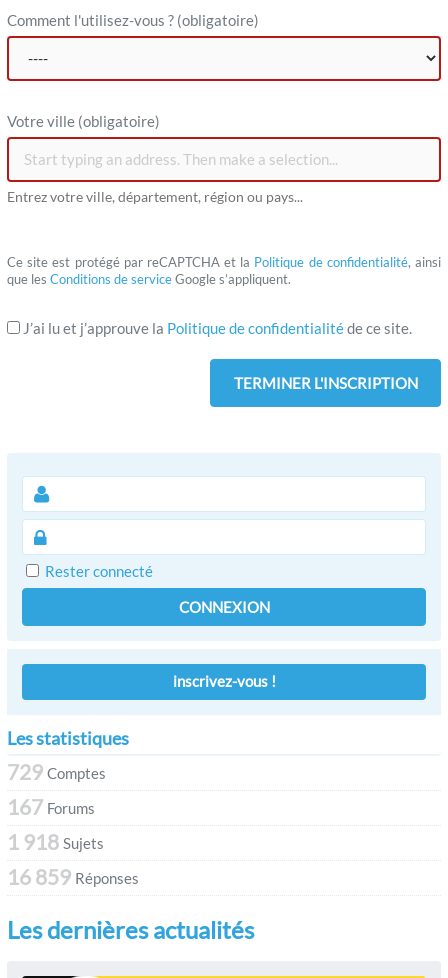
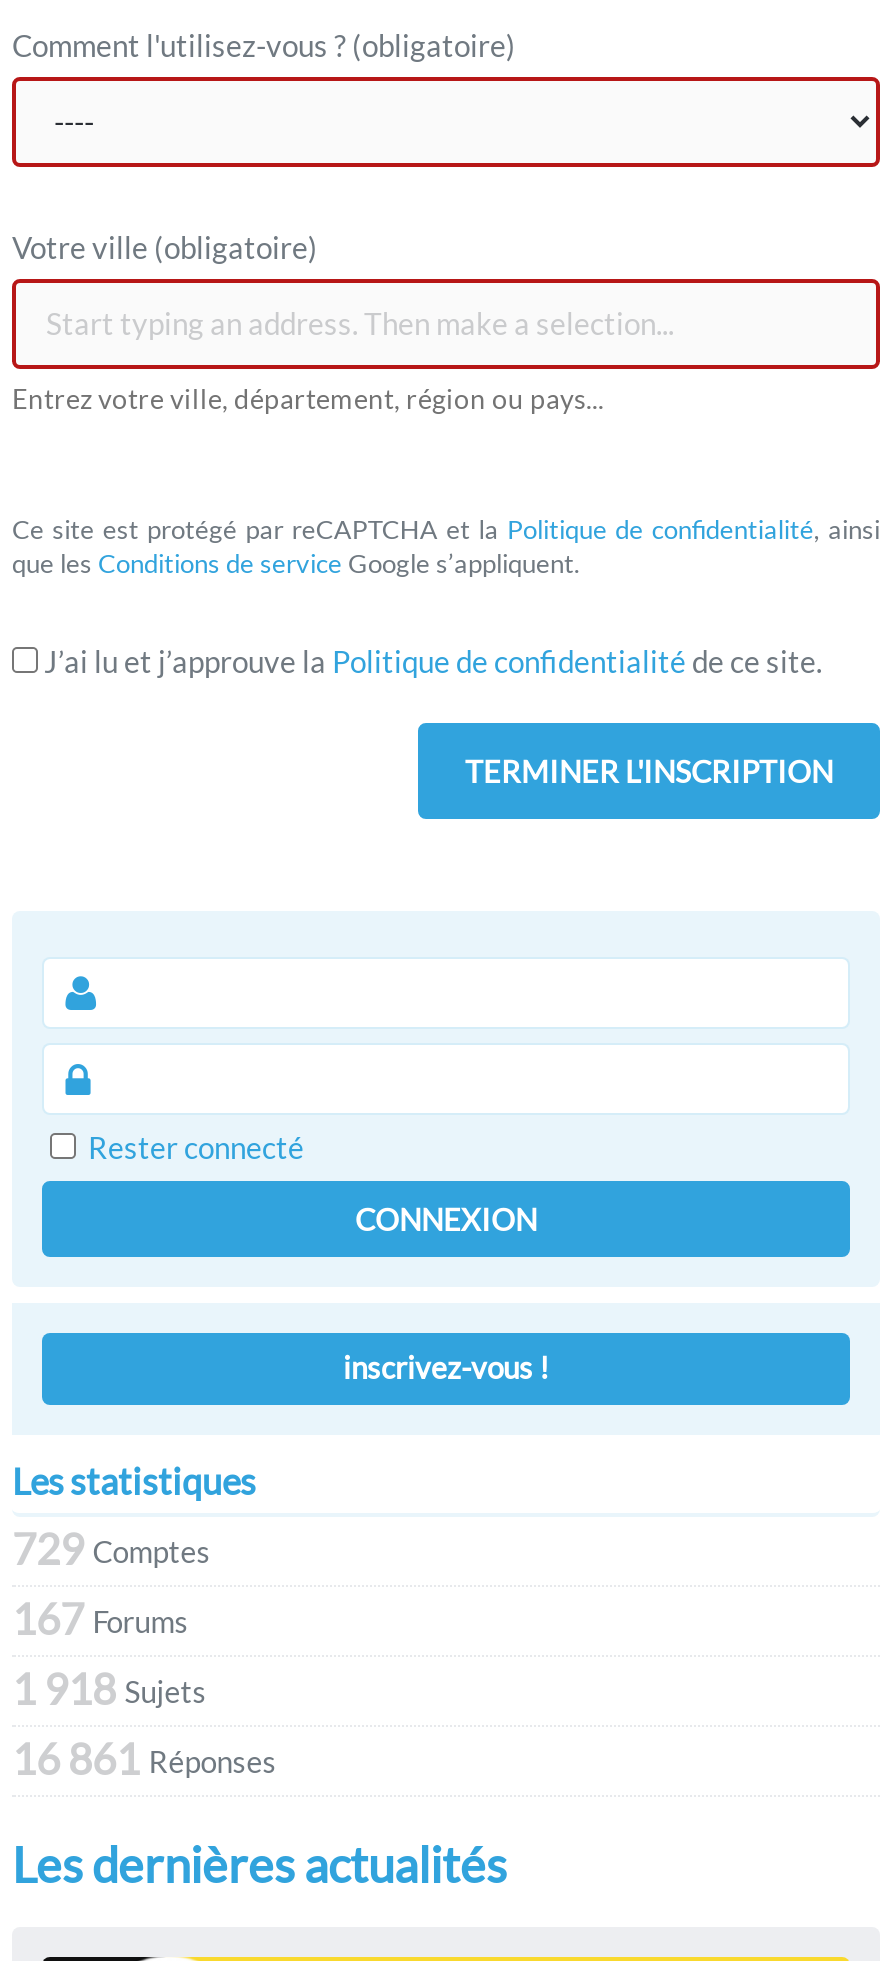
- 16 859 Réponses
+ 16 861 Réponses
